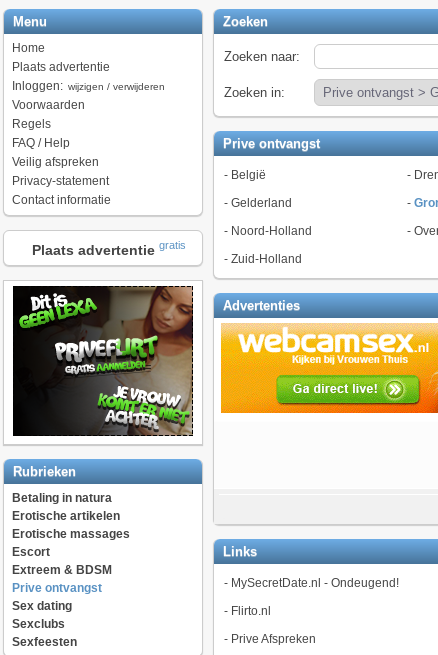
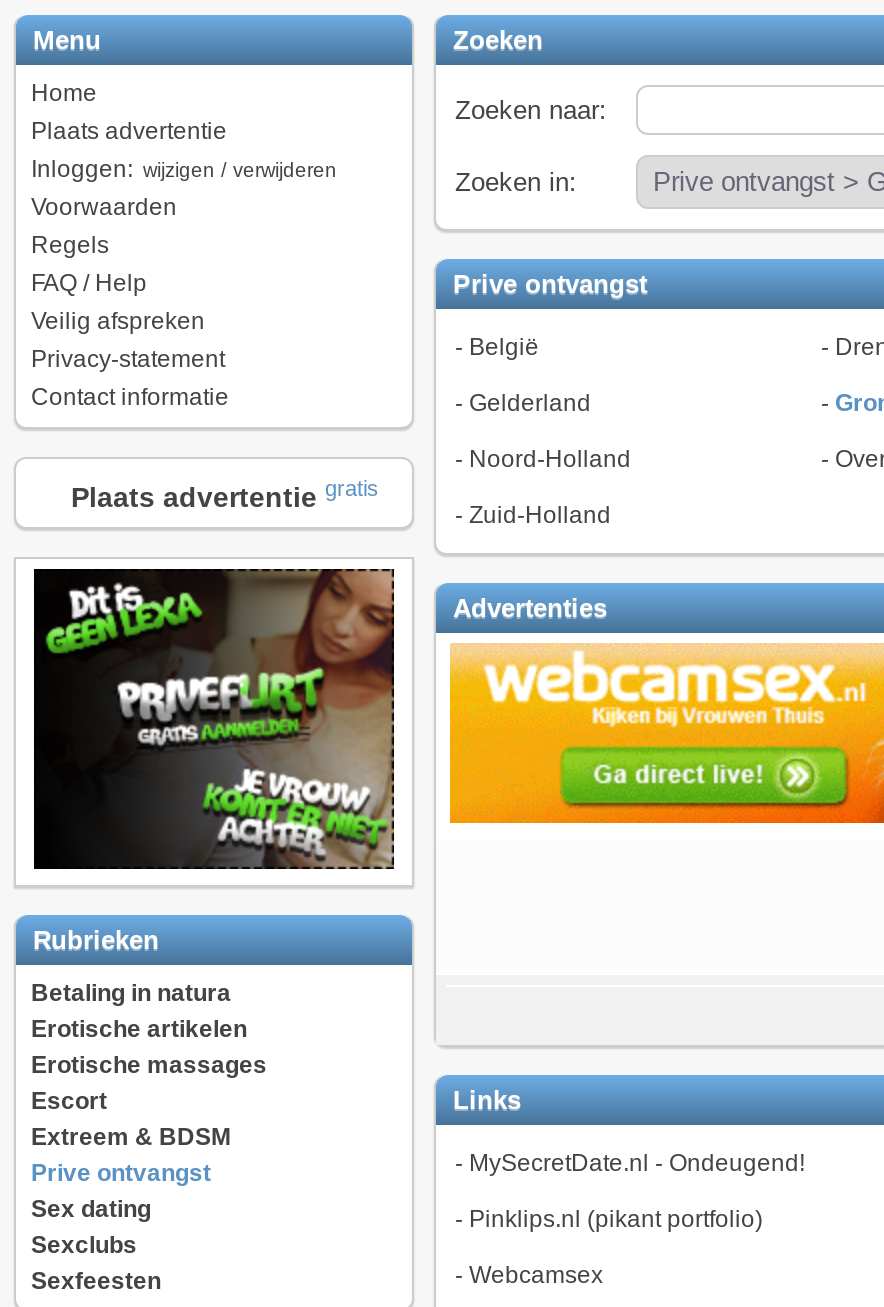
- - Flirto.nl
+ - Pinklips.nl (pikant portfolio)

- - Prive Afspreken
+ - Webcamsex
